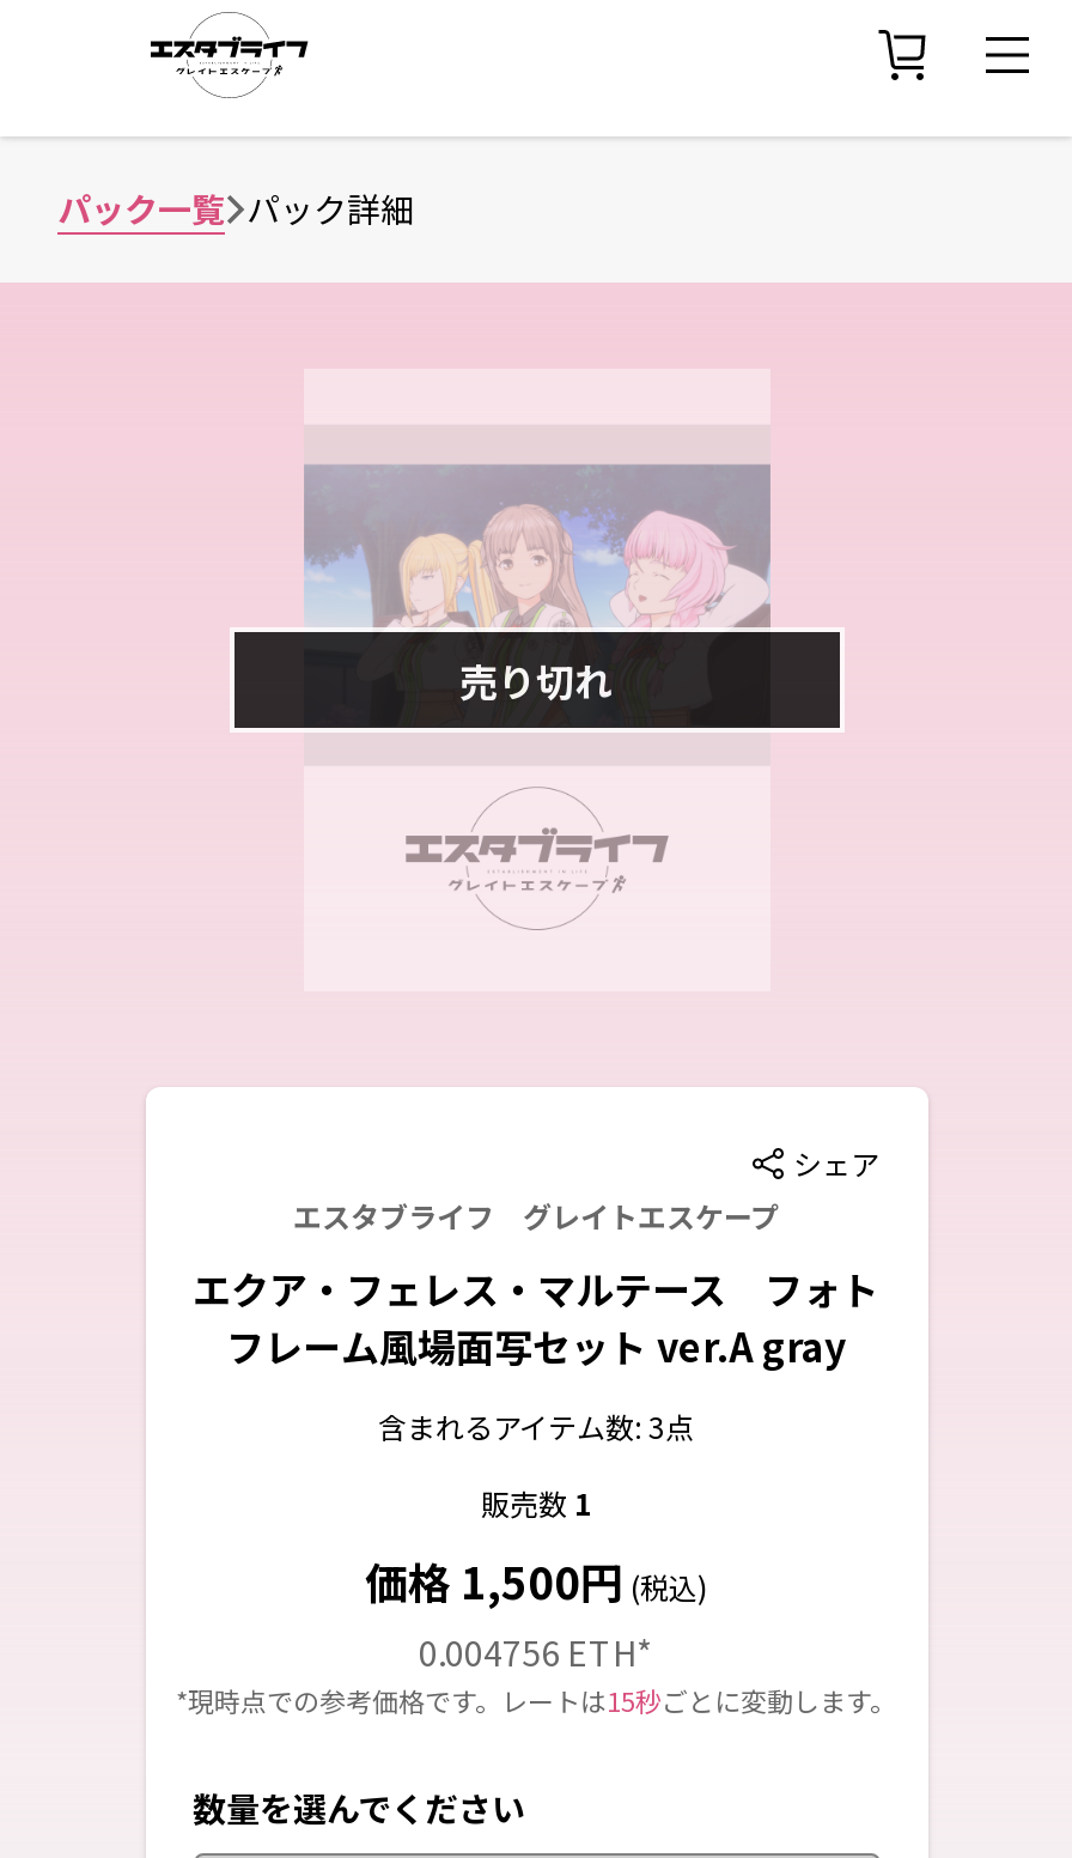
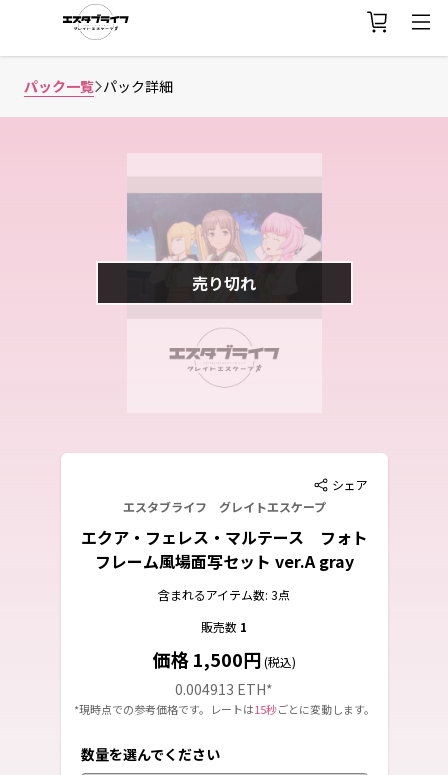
- 0.004756 ETH*
+ 0.004913 ETH*
